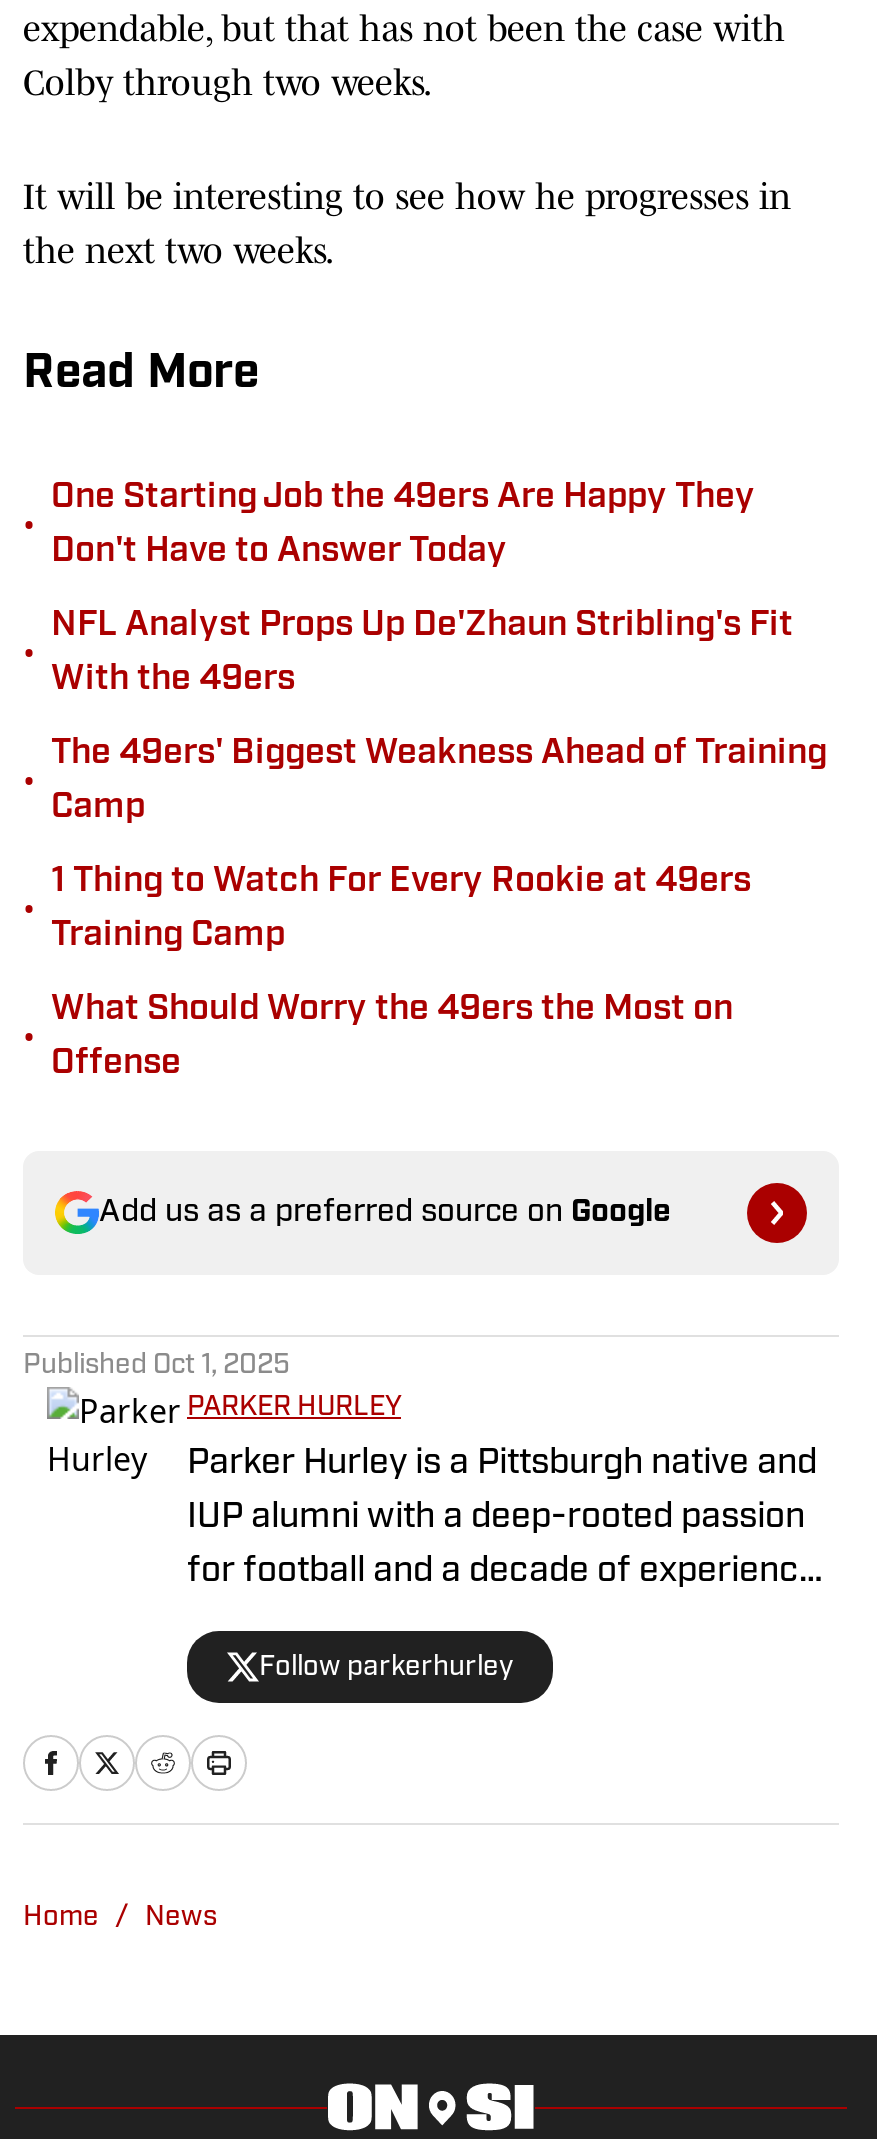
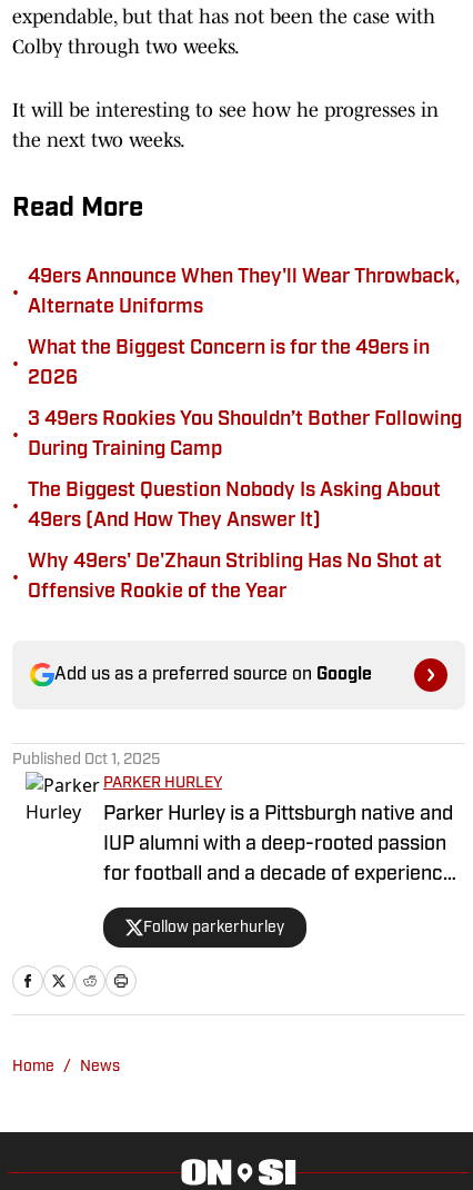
- One Starting Job the 49ers Are Happy They
- Don't Have to Answer Today
+ 49ers Announce When They'll Wear Throwback,
+ Alternate Uniforms

- NFL Analyst Props Up De'Zhaun Stribling's Fit
- With the 49ers
+ What the Biggest Concern is for the 49ers in
+ 2026

- The 49ers' Biggest Weakness Ahead of Training
- Camp
+ 3 49ers Rookies You Shouldn’t Bother Following
+ During Training Camp

- 1 Thing to Watch For Every Rookie at 49ers
- Training Camp
+ The Biggest Question Nobody Is Asking About
+ 49ers (And How They Answer It)

- What Should Worry the 49ers the Most on
- Offense
+ Why 49ers' De'Zhaun Stribling Has No Shot at
+ Offensive Rookie of the Year
